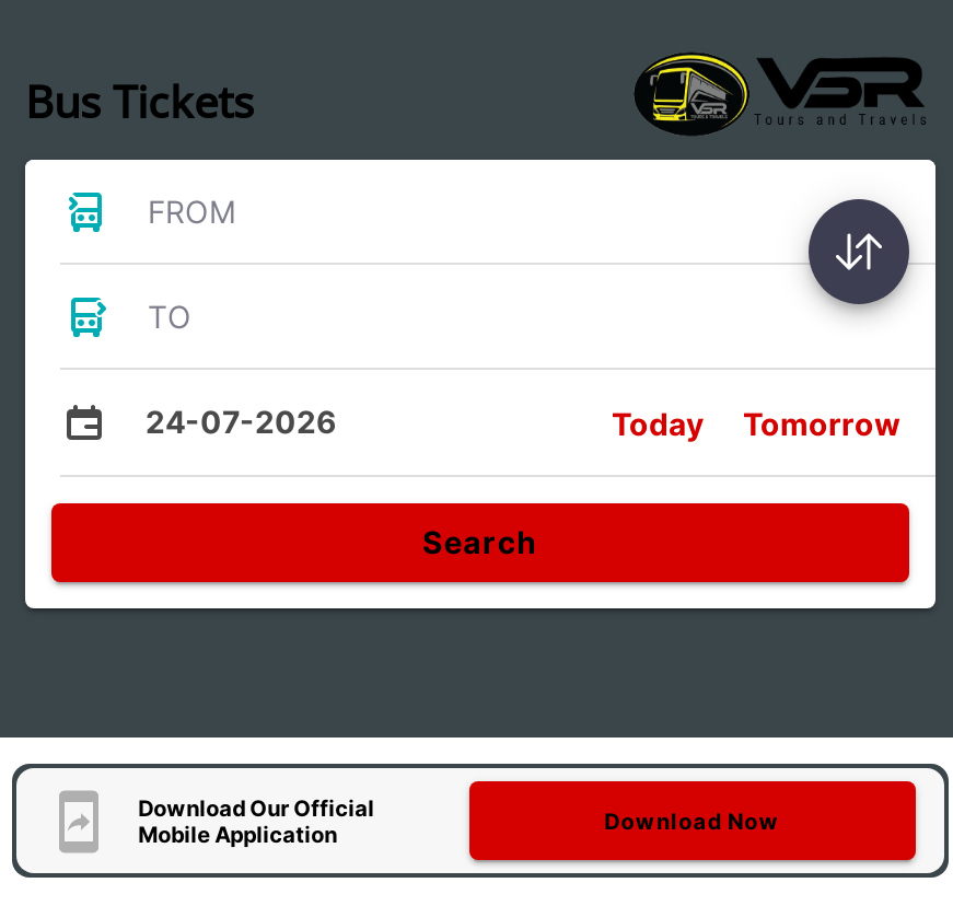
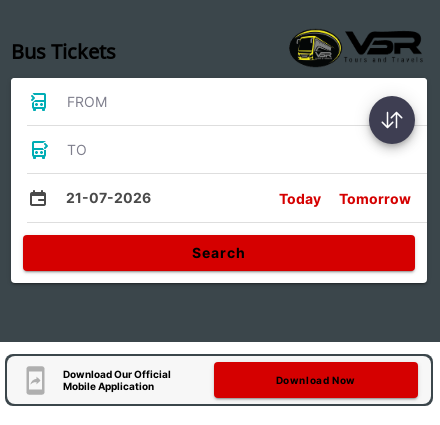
- 24-07-2026
+ 21-07-2026
